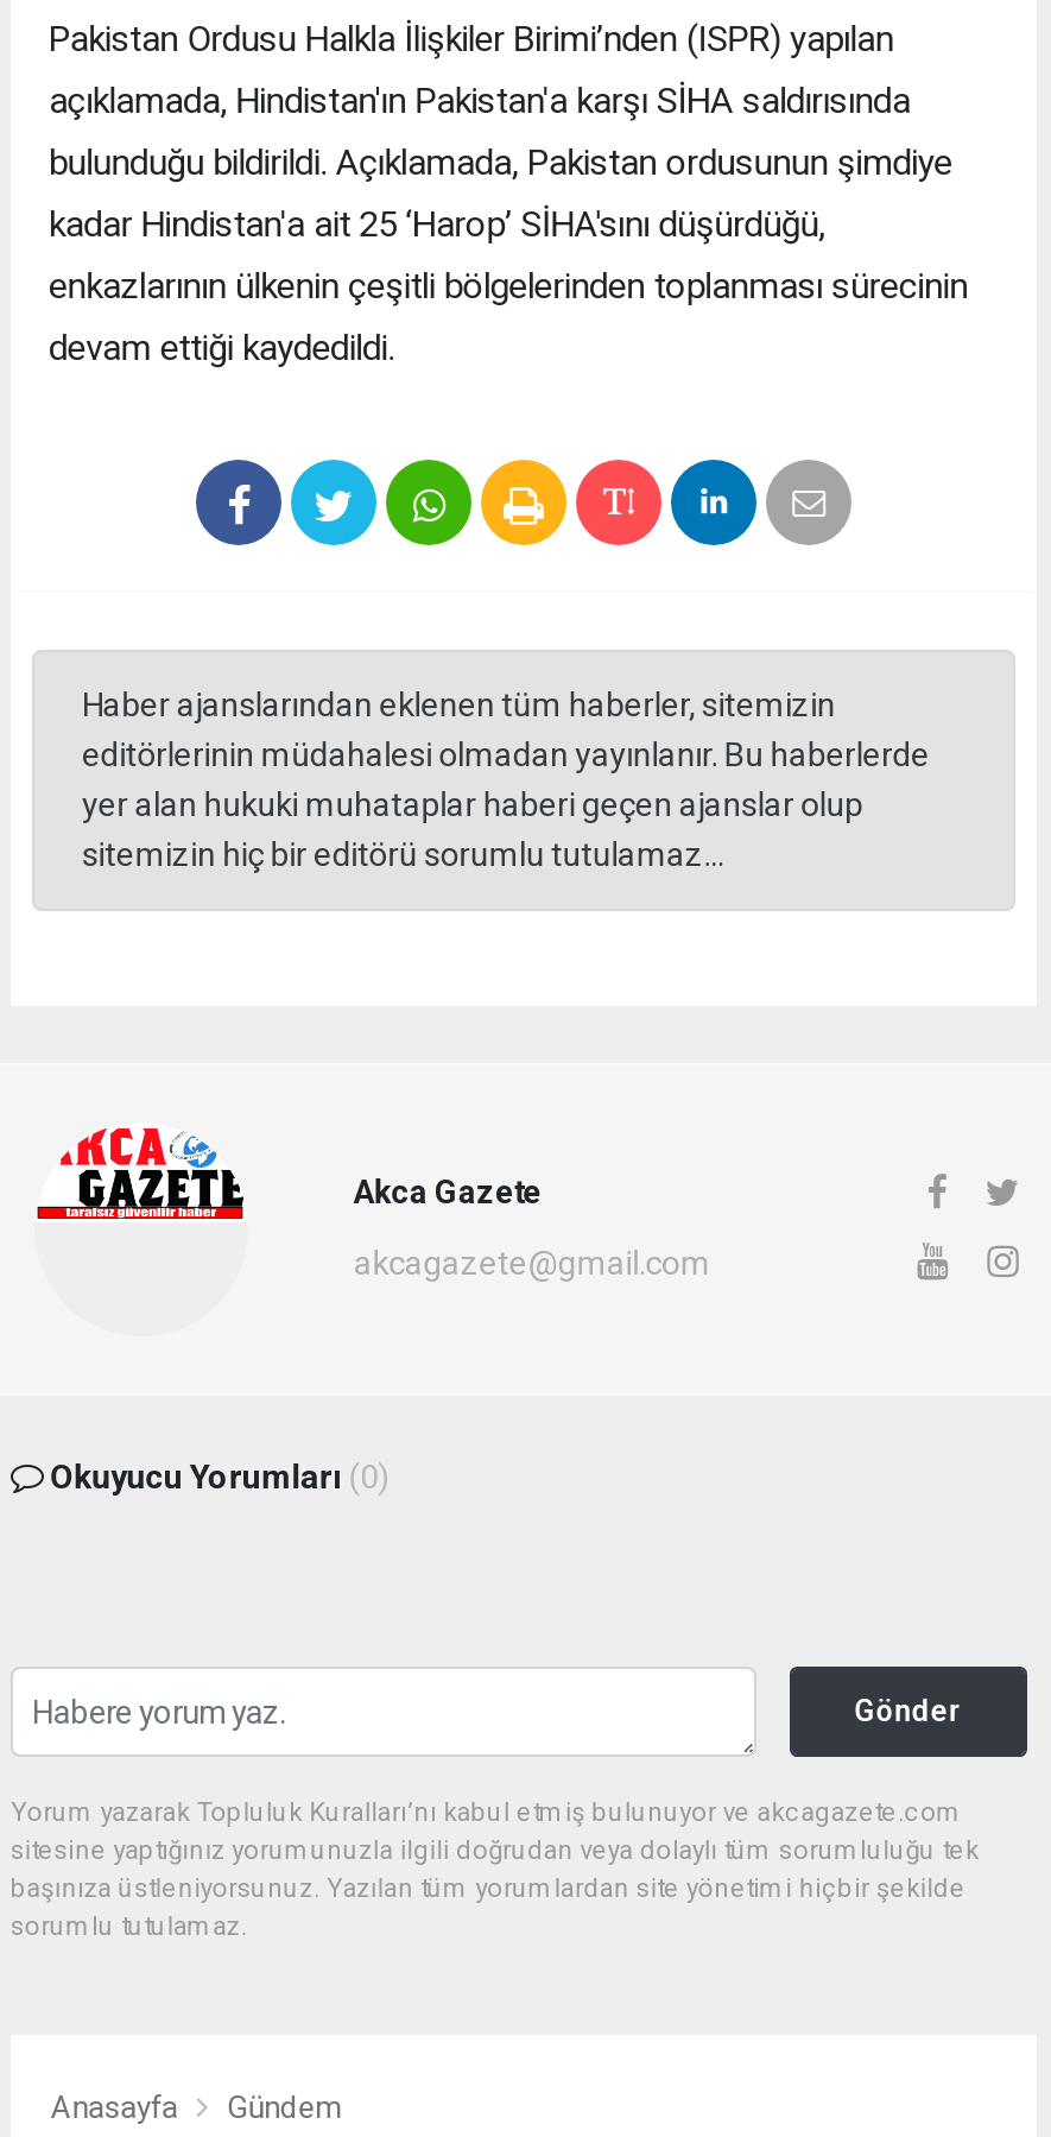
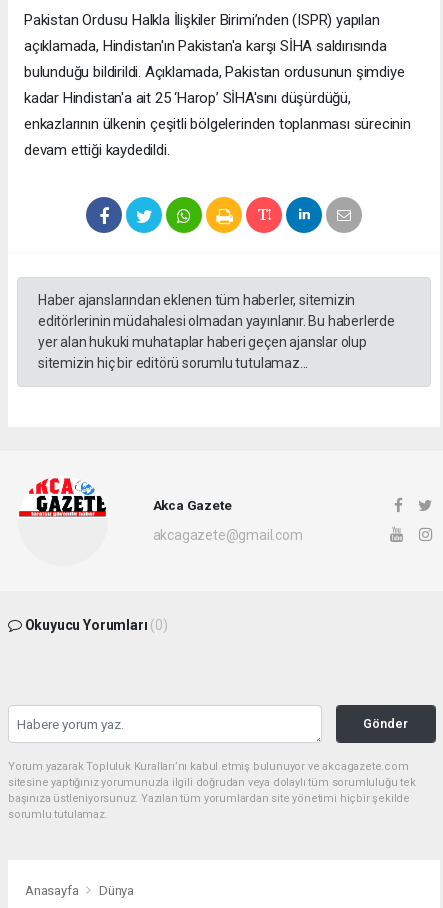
- Gündem
+ Dünya
